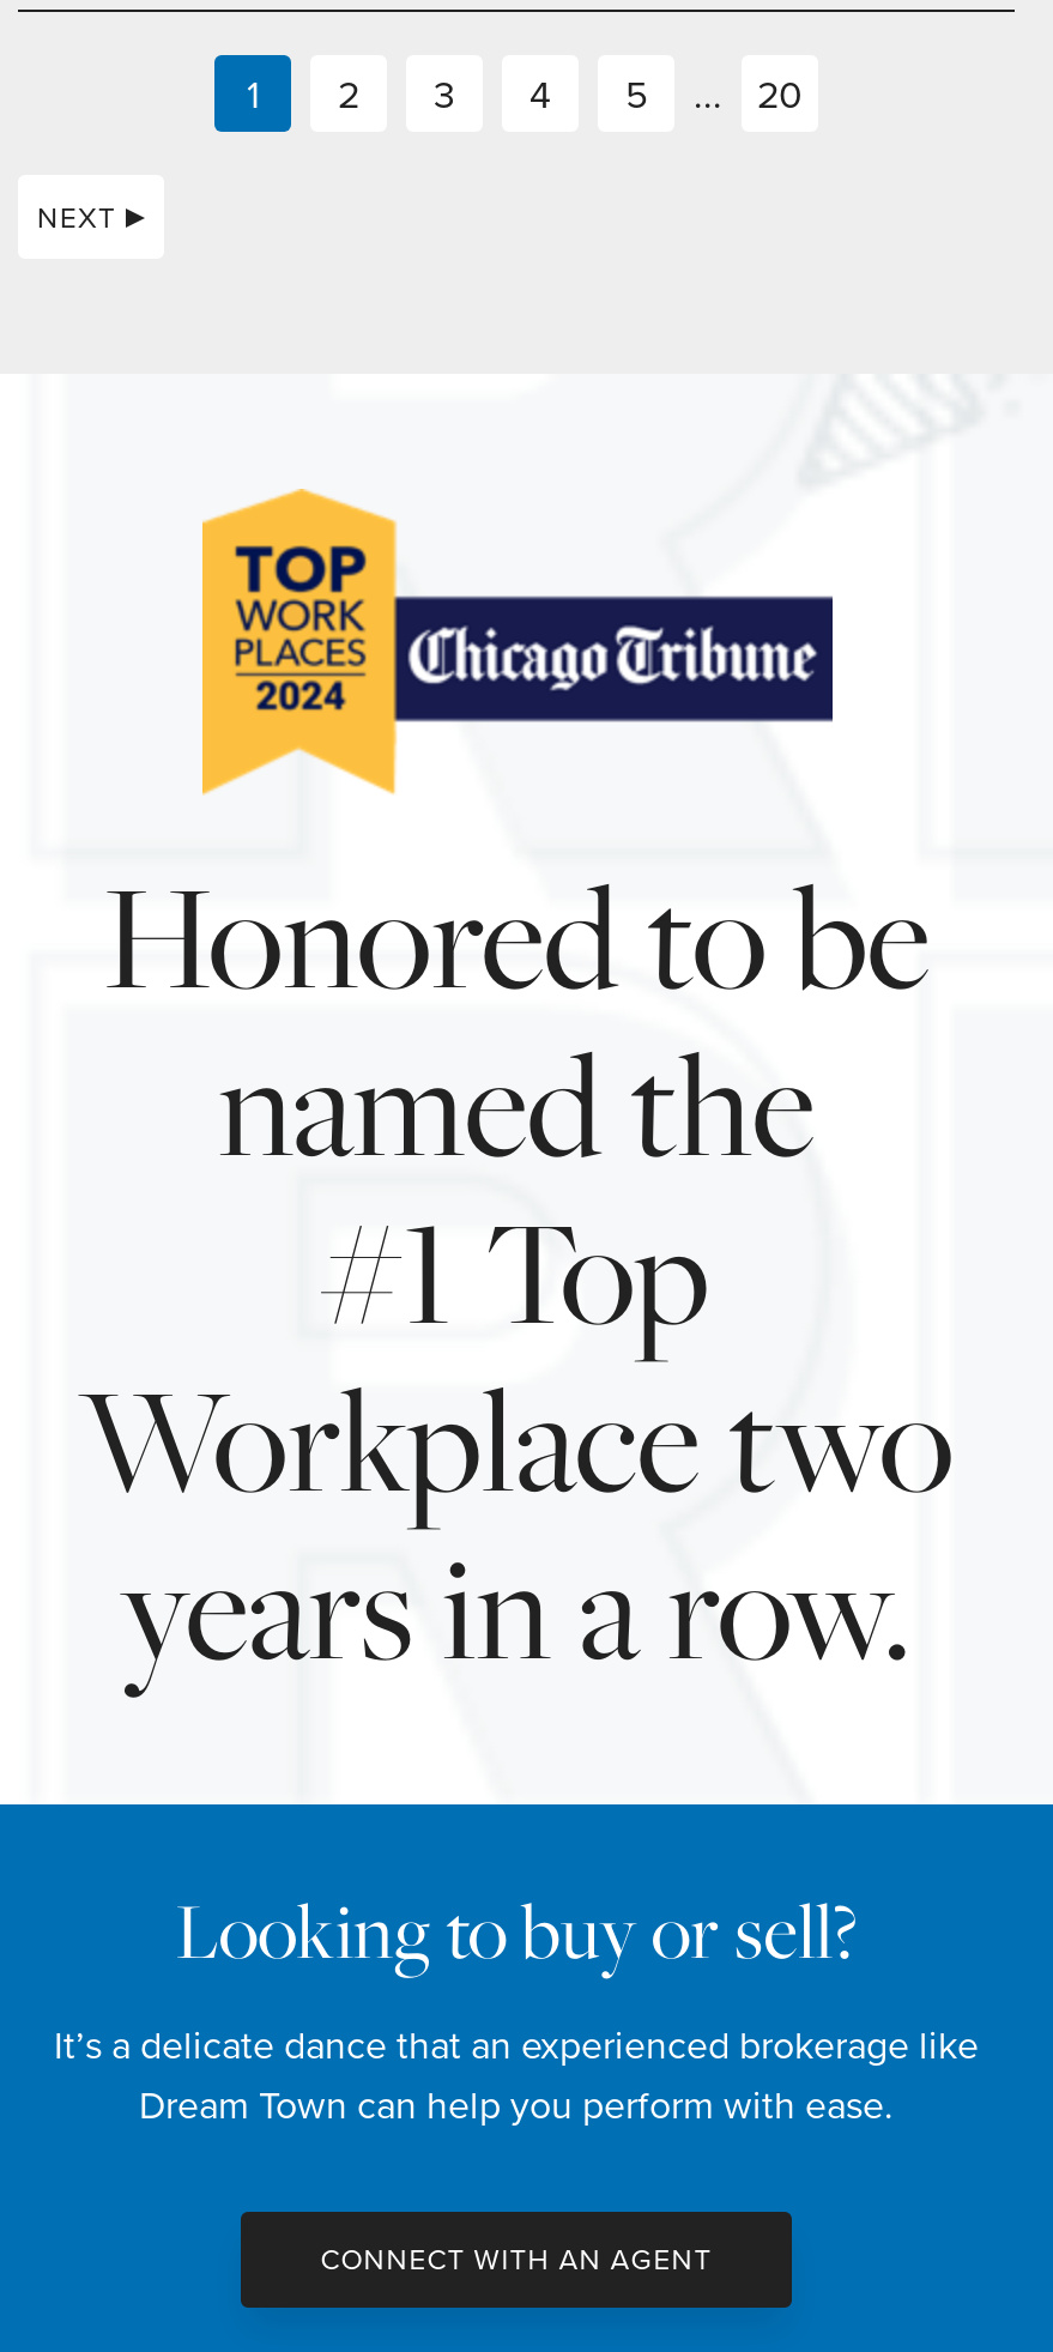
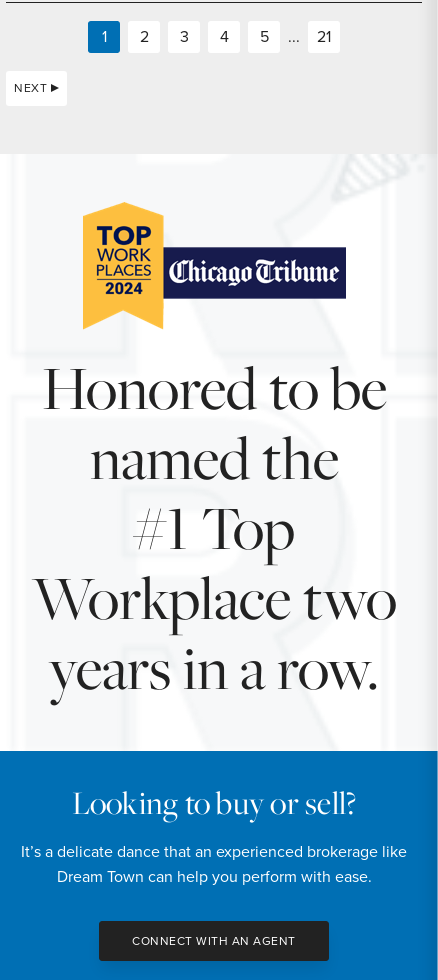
- 20
+ 21
